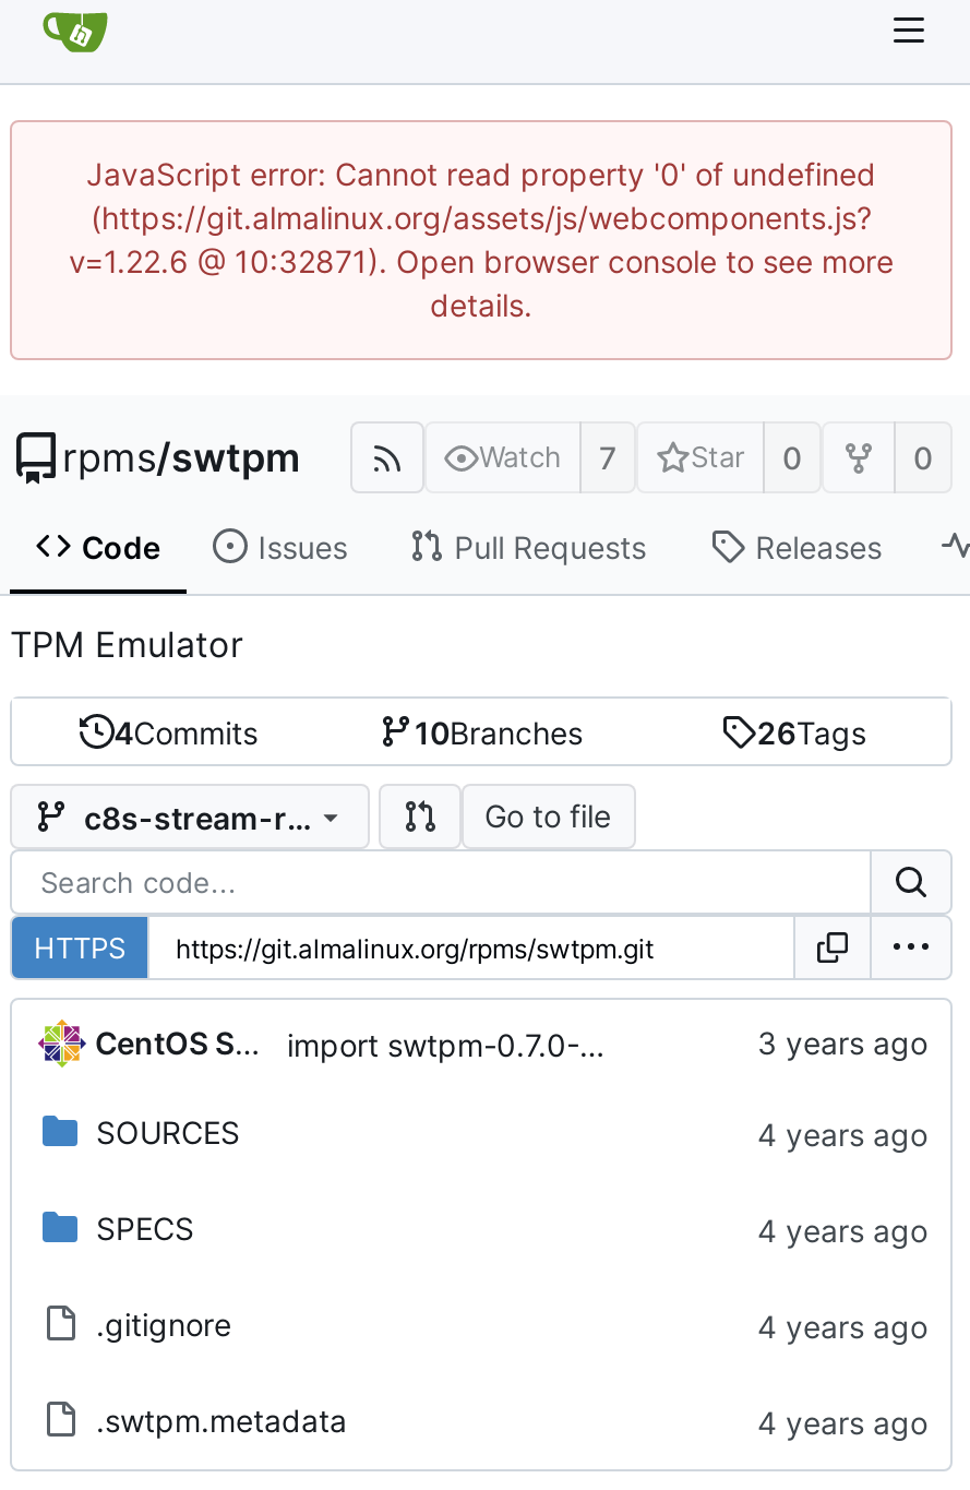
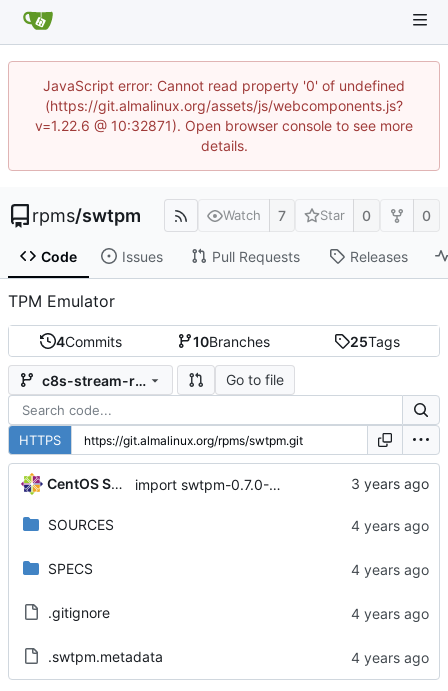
- 26Tags
+ 25Tags
